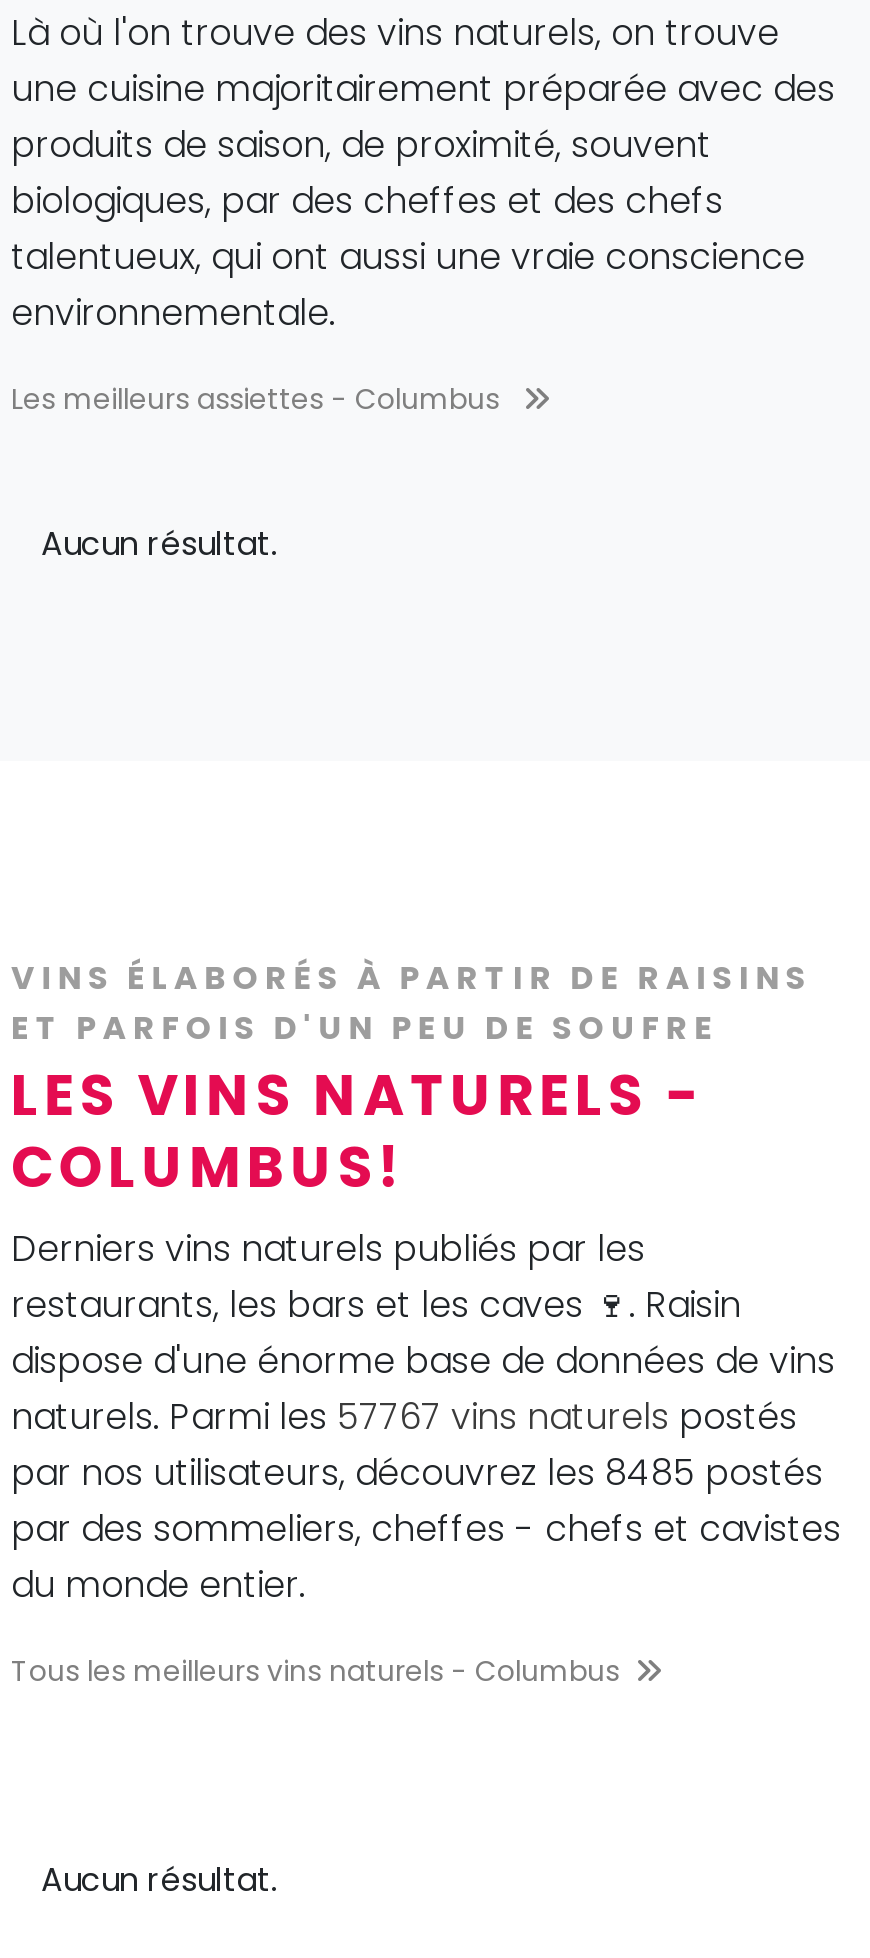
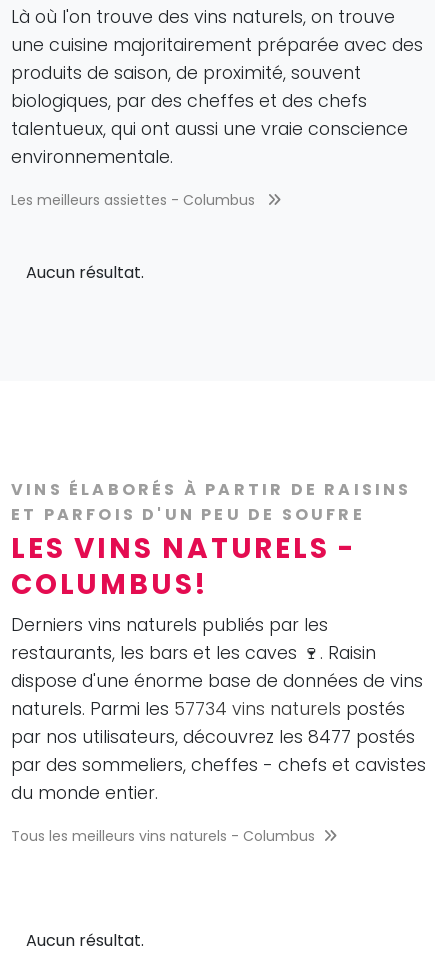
- naturels. Parmi les 57767 vins naturels postés
+ naturels. Parmi les 57734 vins naturels postés

- par nos utilisateurs, découvrez les 8485 postés
+ par nos utilisateurs, découvrez les 8477 postés
